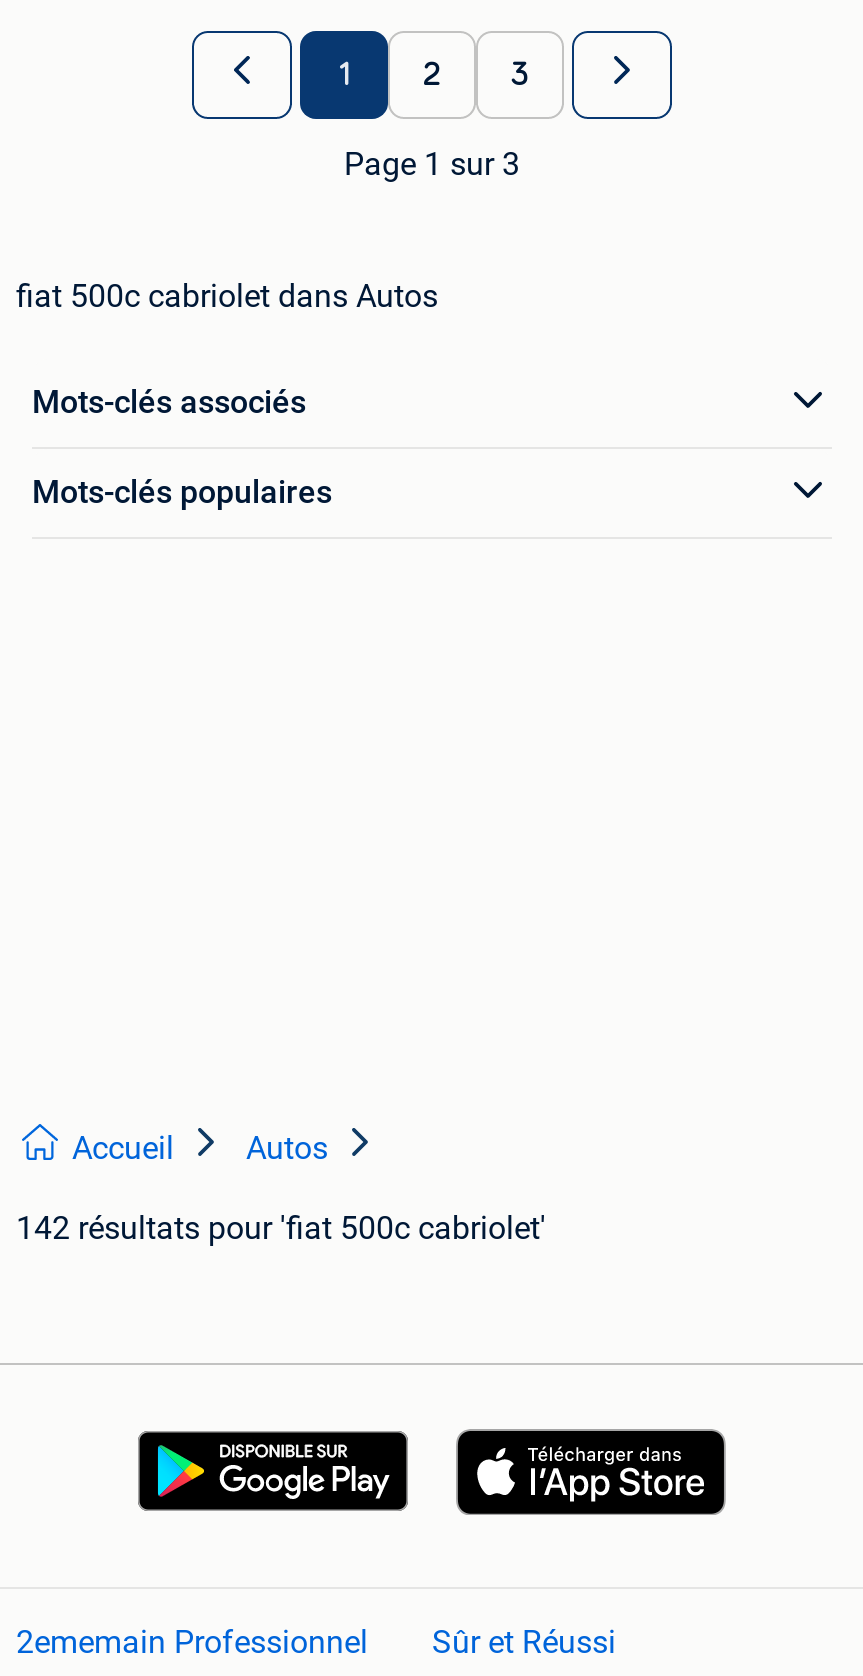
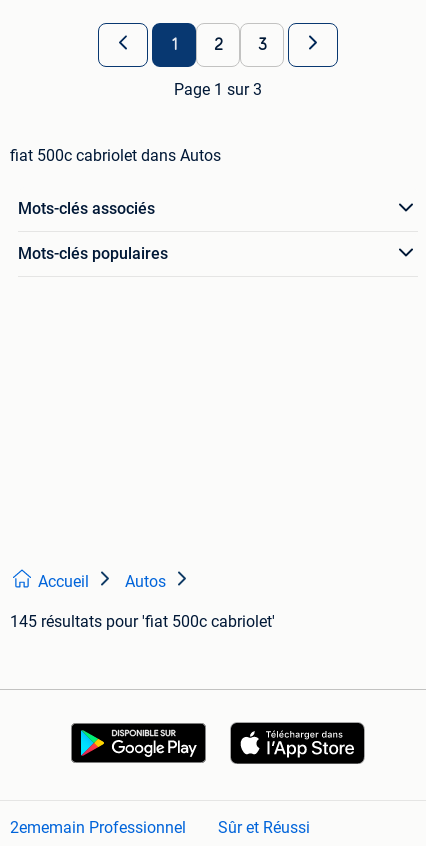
- 142 résultats pour 'fiat 500c cabriolet'
+ 145 résultats pour 'fiat 500c cabriolet'
